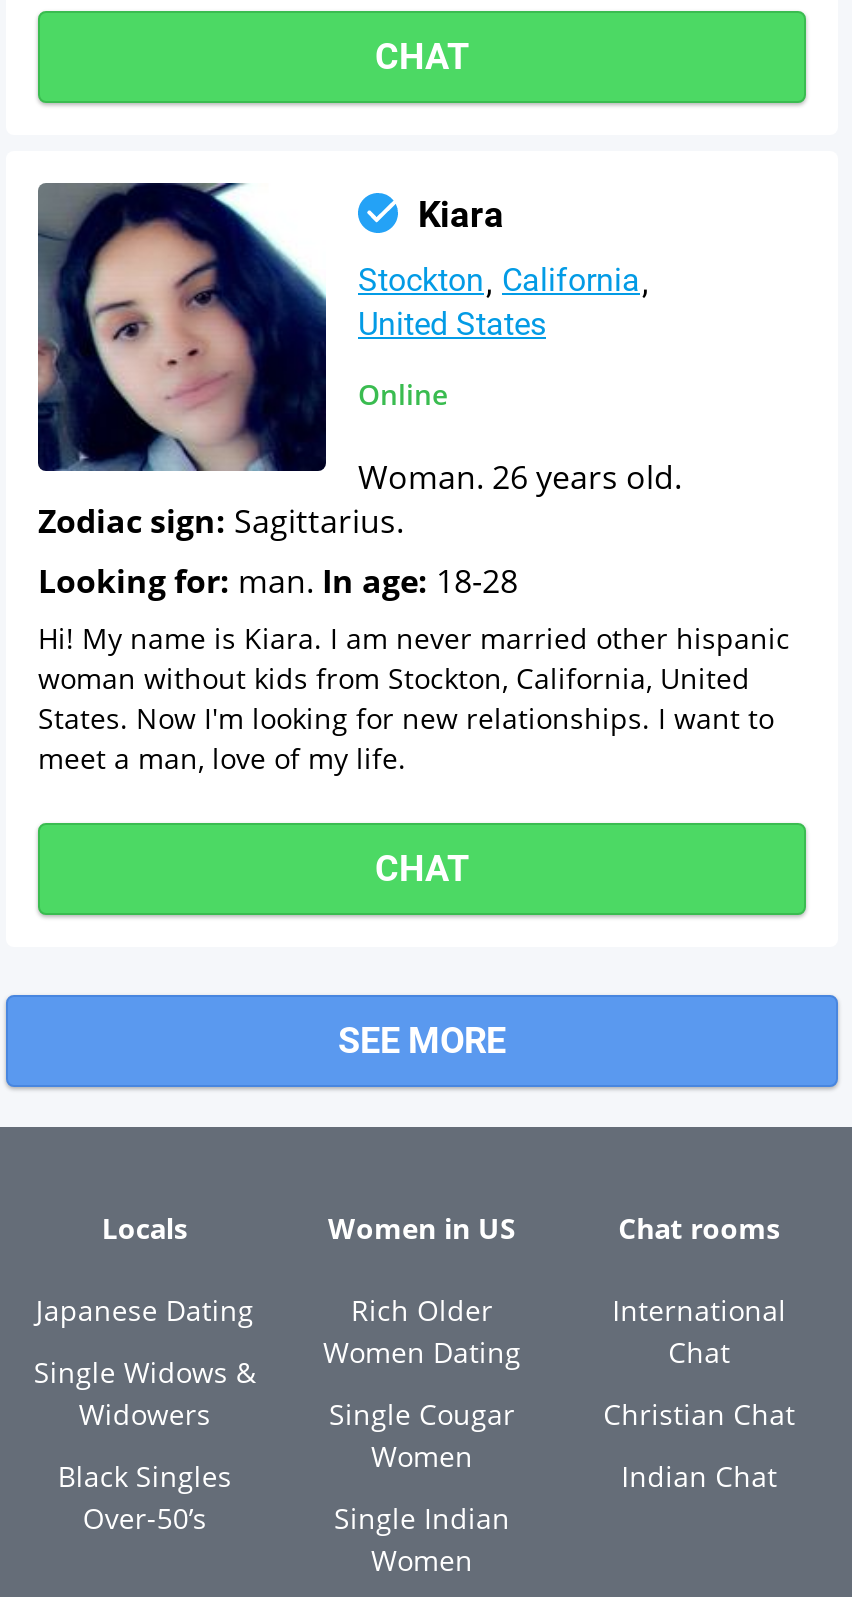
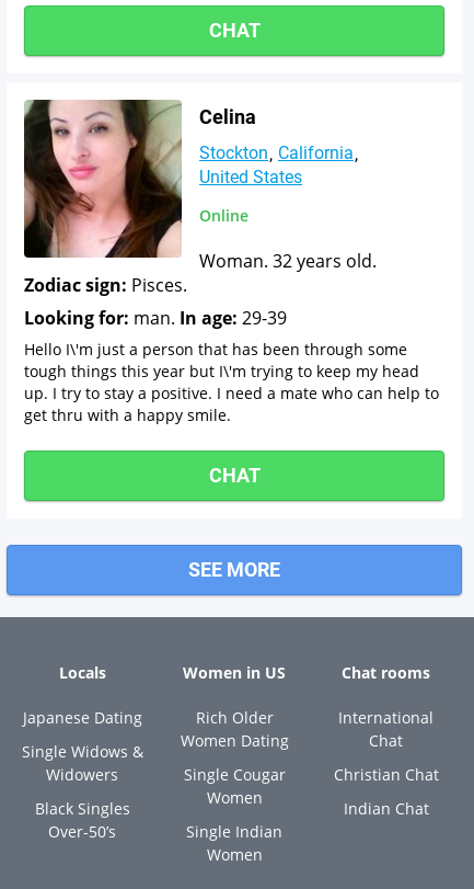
- [image]
- Woman. 26 years old.
- Zodiac sign: Sagittarius.
- Looking for: man. In age: 18-28
- Hi! My name is Kiara. I am never married other hispanic
- woman without kids from Stockton, California, United
- States. Now I'm looking for new relationships. I want to
- meet a man, love of my life.
+ [image]
+ Woman. 32 years old.
+ Zodiac sign: Pisces.
+ Looking for: man. In age: 29-39
+ Hello I\'m just a person that has been through some
+ tough things this year but I\'m trying to keep my head
+ up. I try to stay a positive. I need a mate who can help to
+ get thru with a happy smile.

- Kiara
+ Celina
